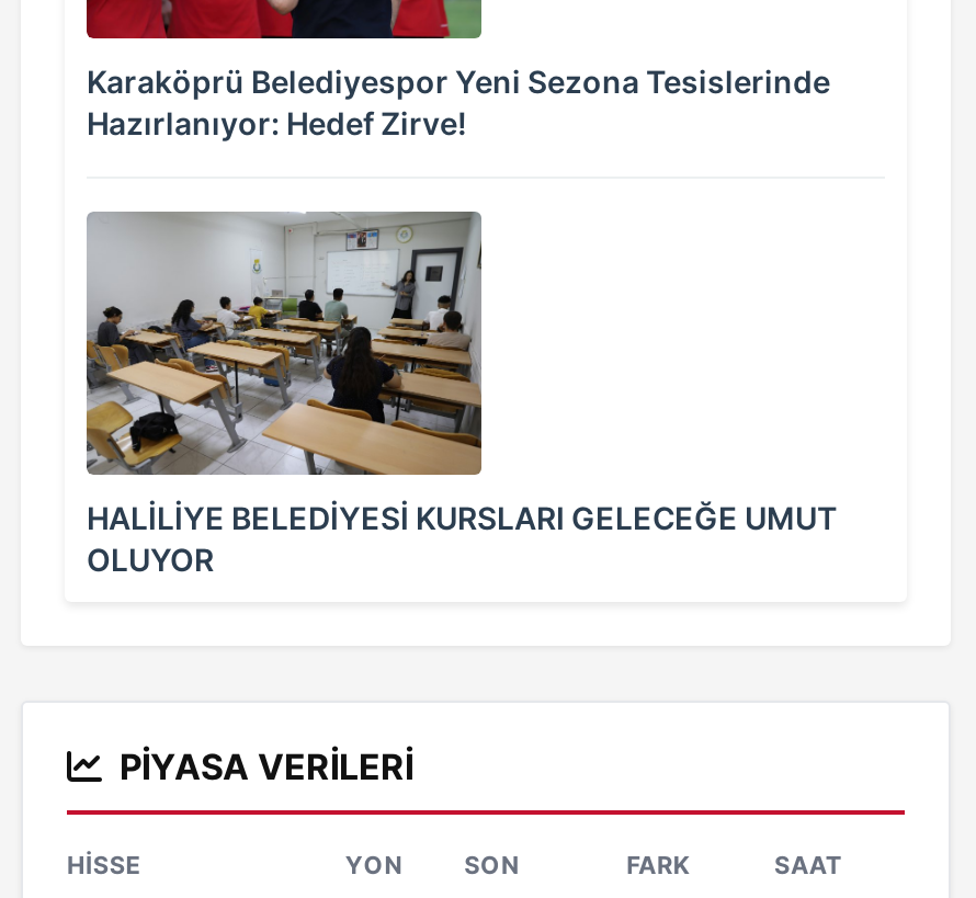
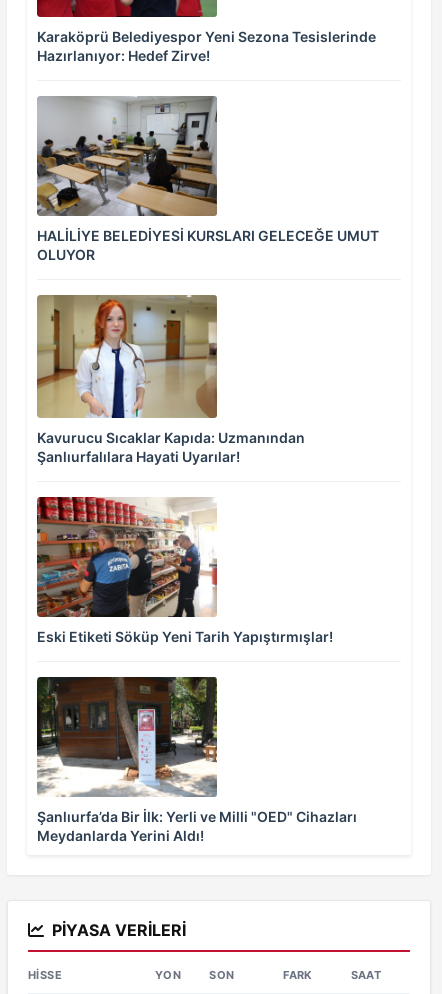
+ [image]
+ Kavurucu Sıcaklar Kapıda: Uzmanından
+ Şanlıurfalılara Hayati Uyarılar!

+ [image]
+ Eski Etiketi Söküp Yeni Tarih Yapıştırmışlar!

+ [image]
+ Şanlıurfa’da Bir İlk: Yerli ve Milli "OED" Cihazları
+ Meydanlarda Yerini Aldı!
